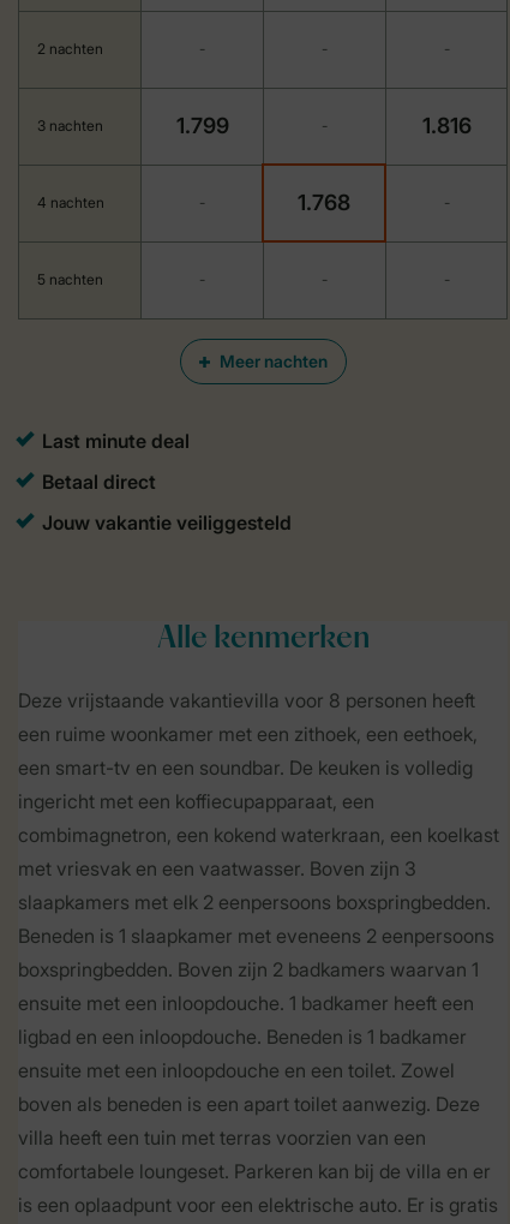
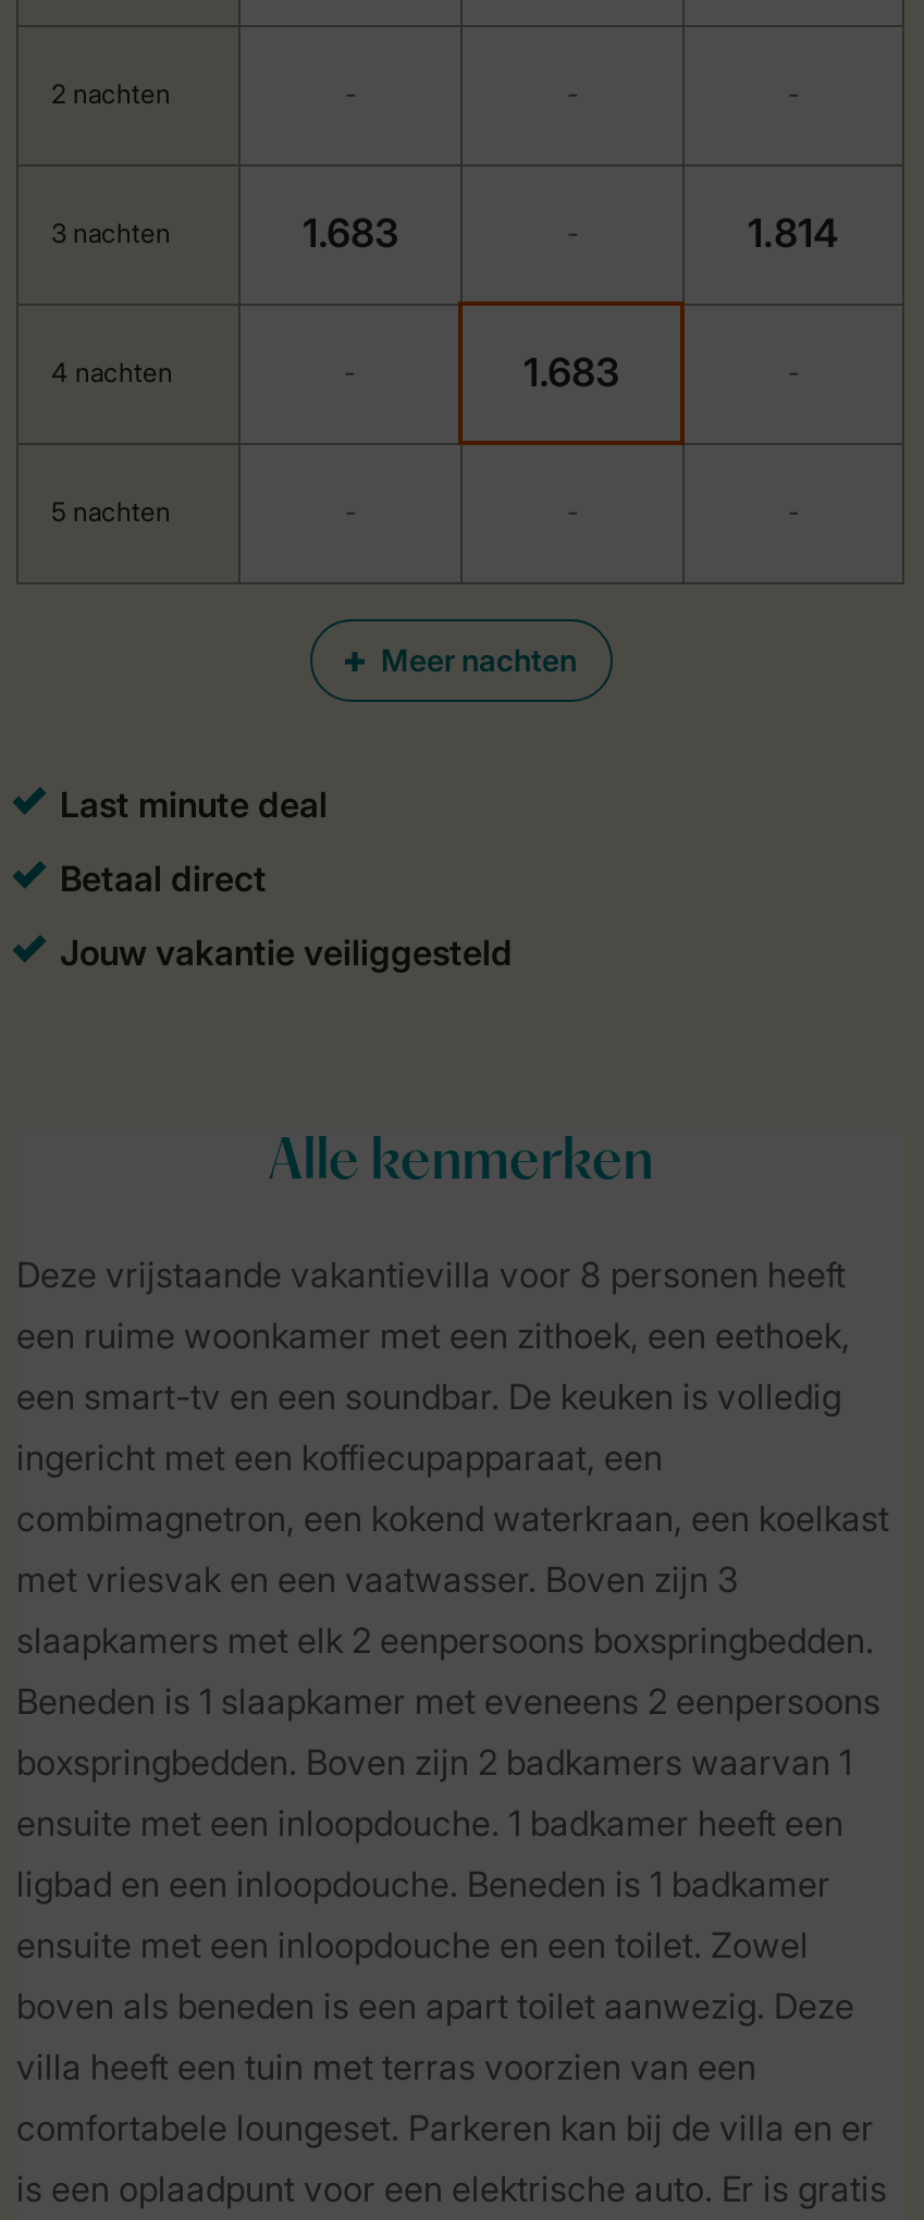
- 1.799
+ 1.683

- 1.816
+ 1.814

- 1.768
+ 1.683
